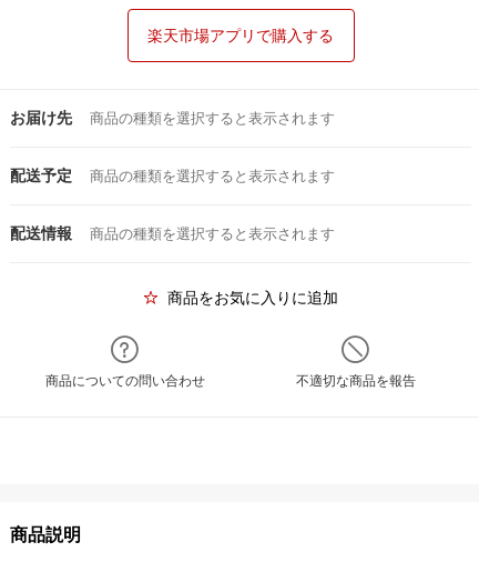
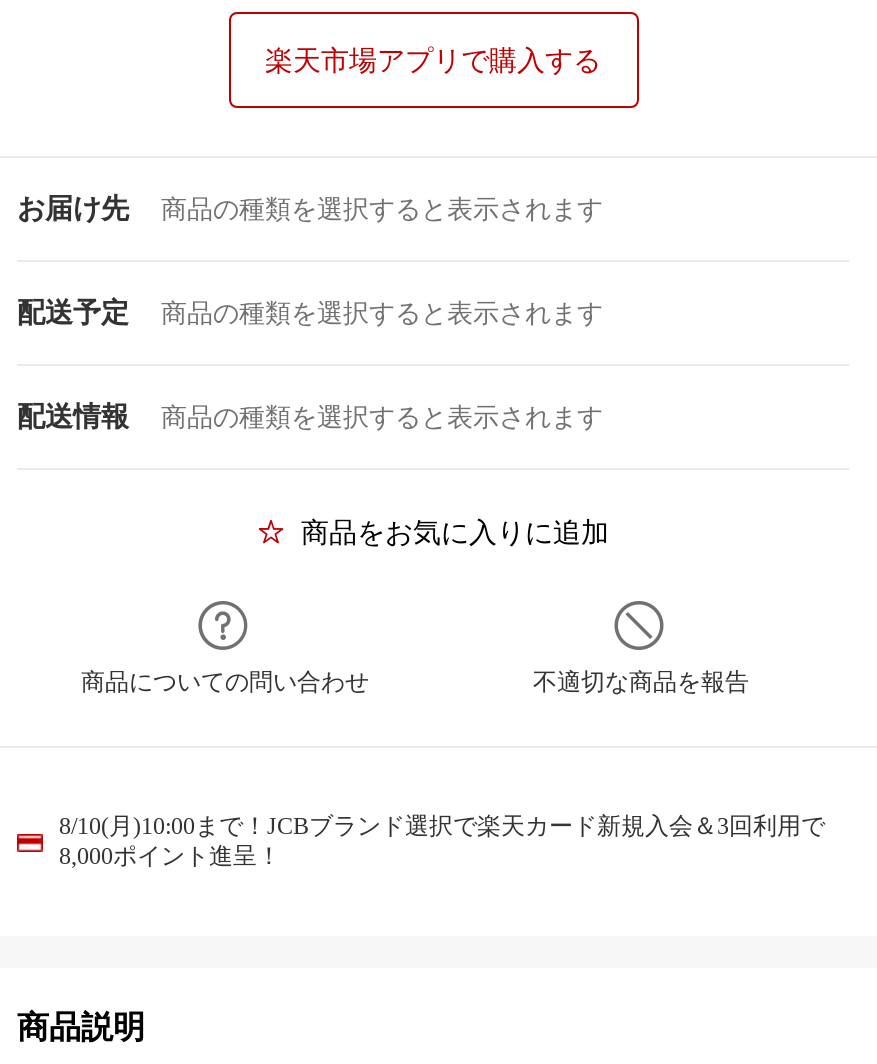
+ 8/10(月)10:00まで！JCBブランド選択で楽天カード新規入会＆3回利用で
+ 8,000ポイント進呈！
